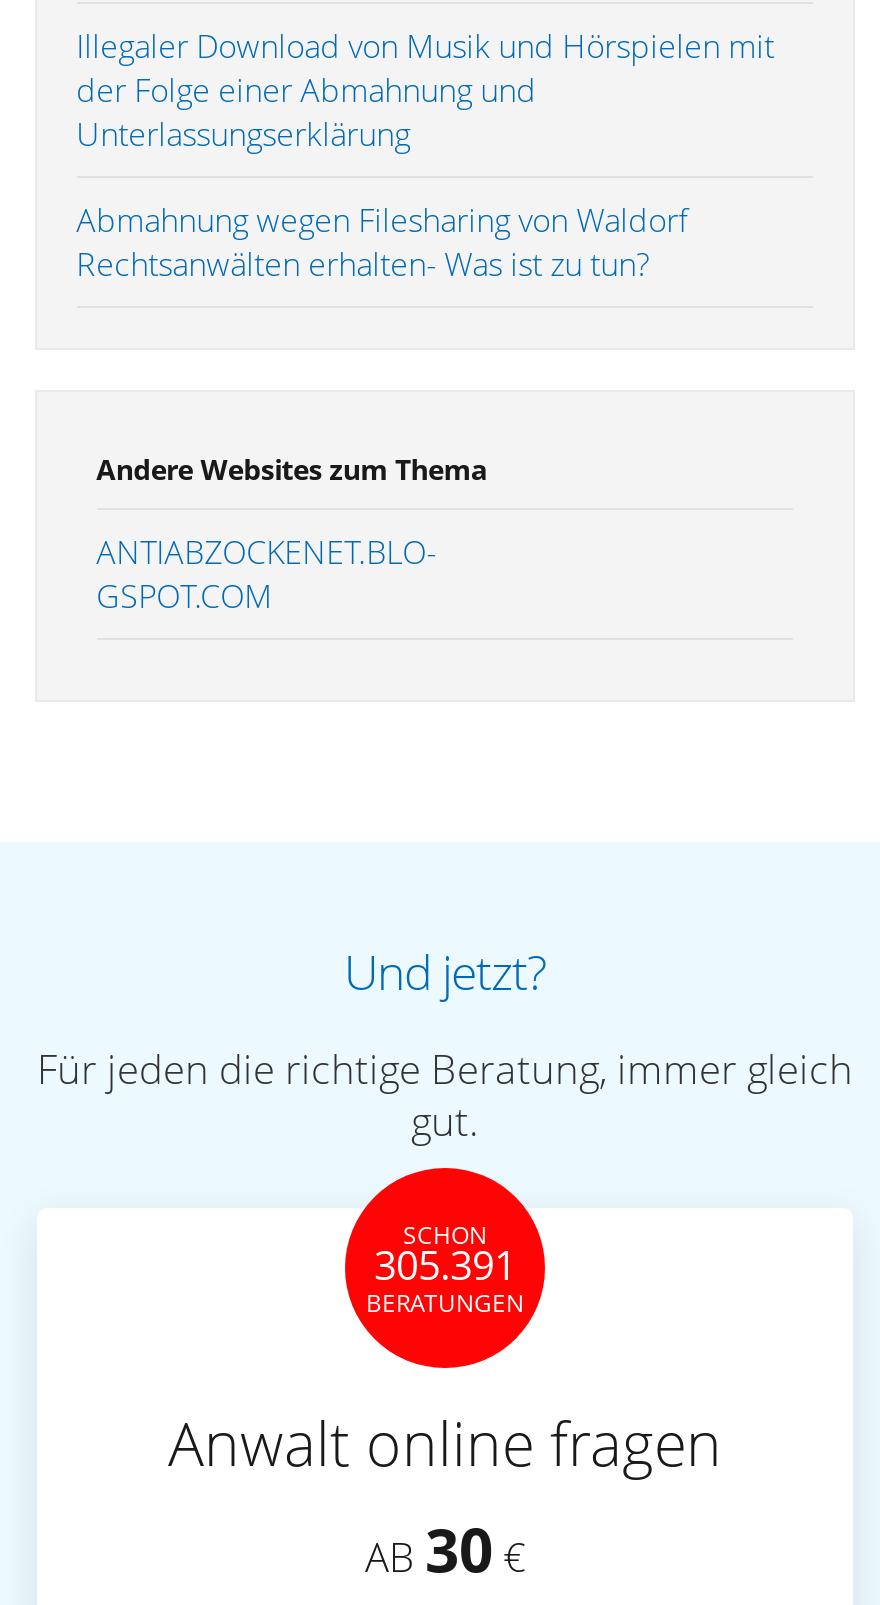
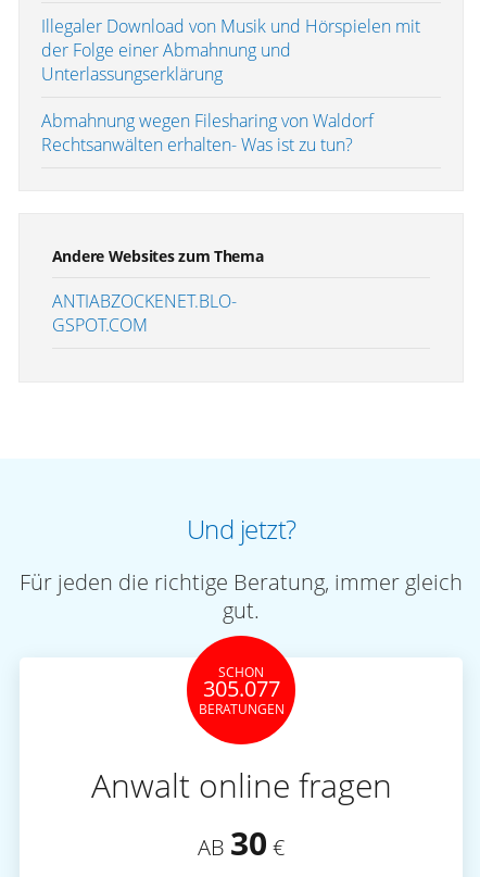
- 305.391
+ 305.077
